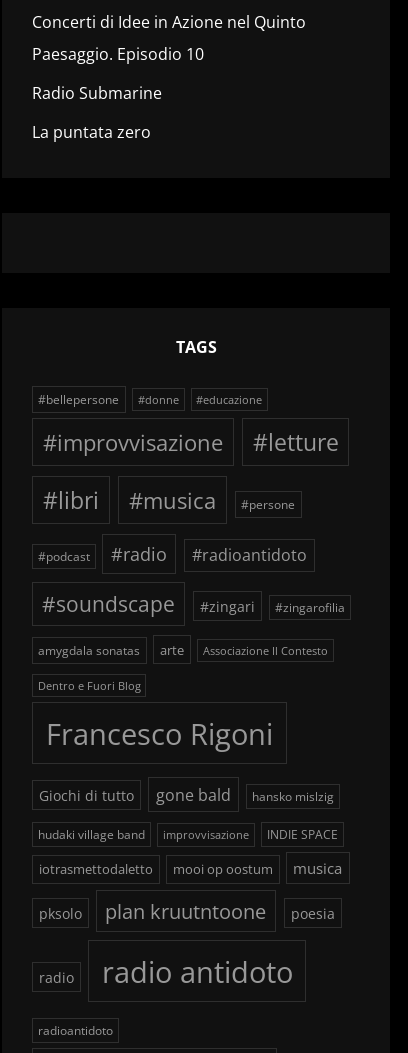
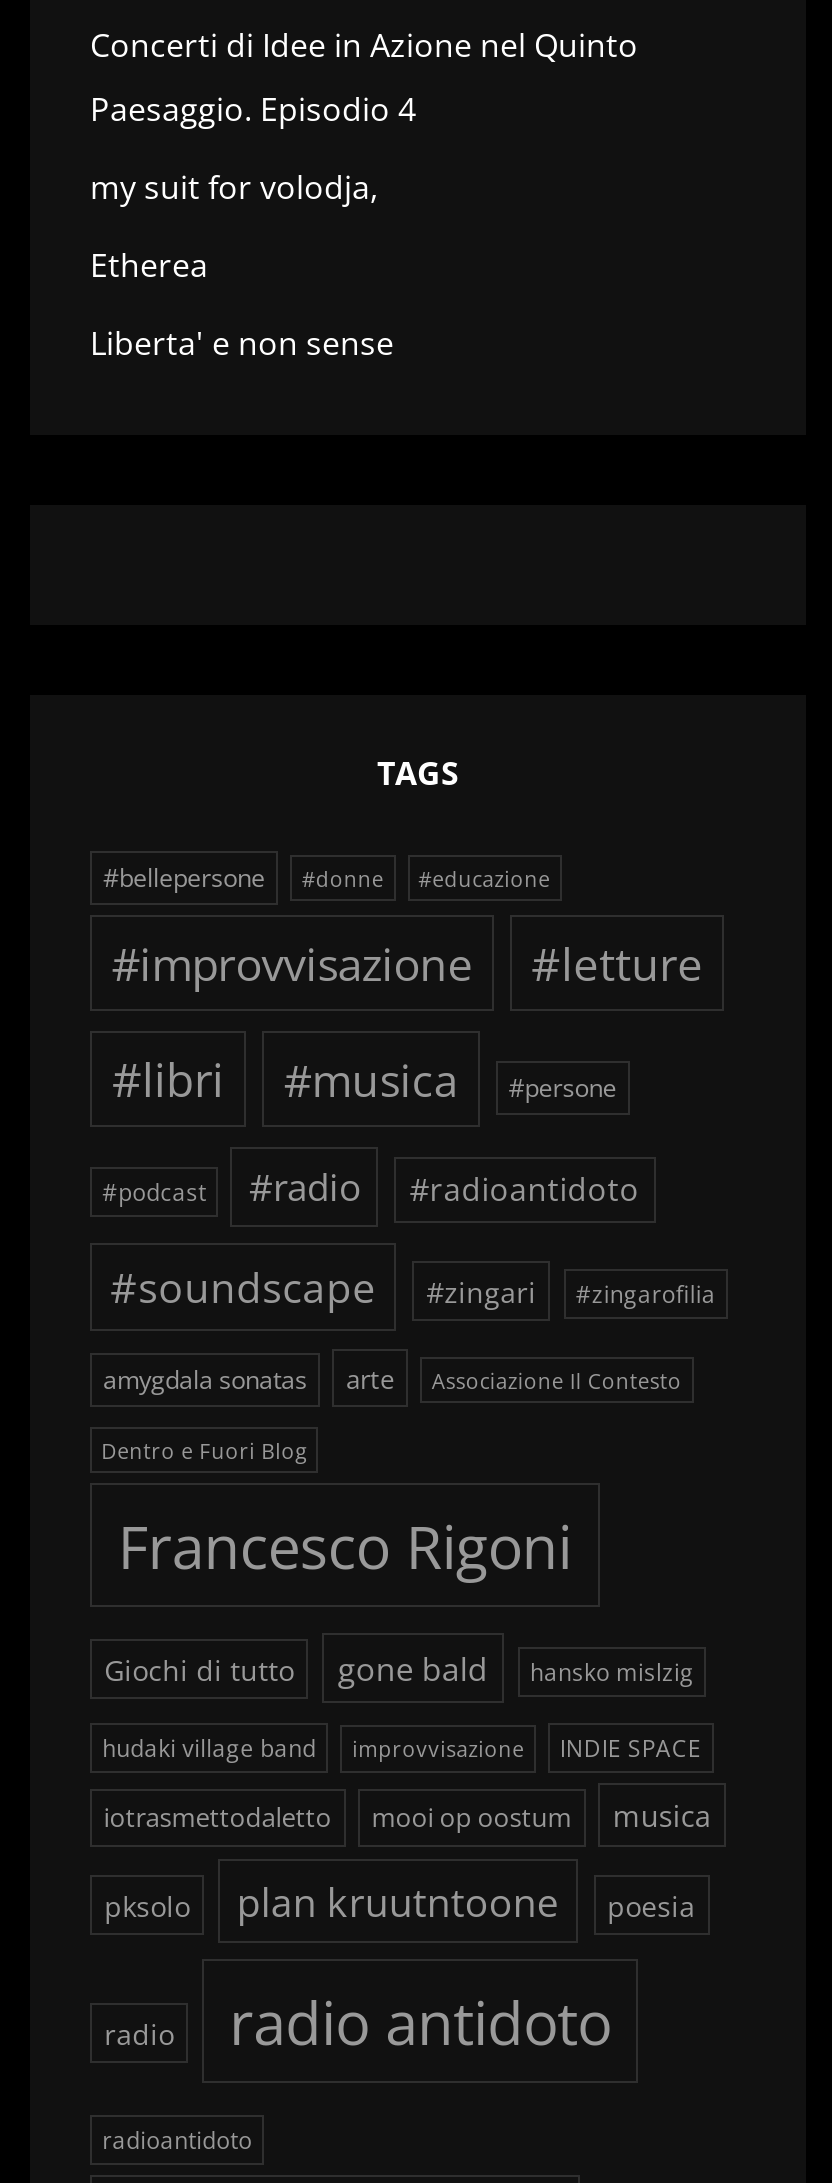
- Paesaggio. Episodio 10
- Radio Submarine
- La puntata zero
+ Paesaggio. Episodio 4
+ my suit for volodja,
+ Etherea
+ Liberta' e non sense
